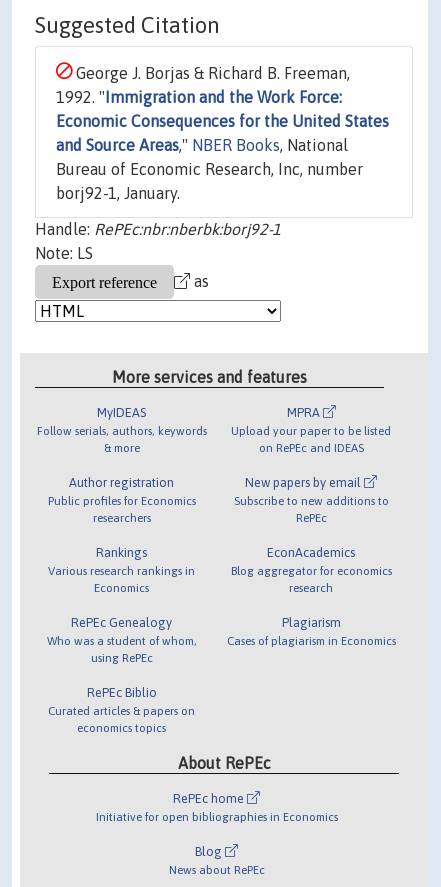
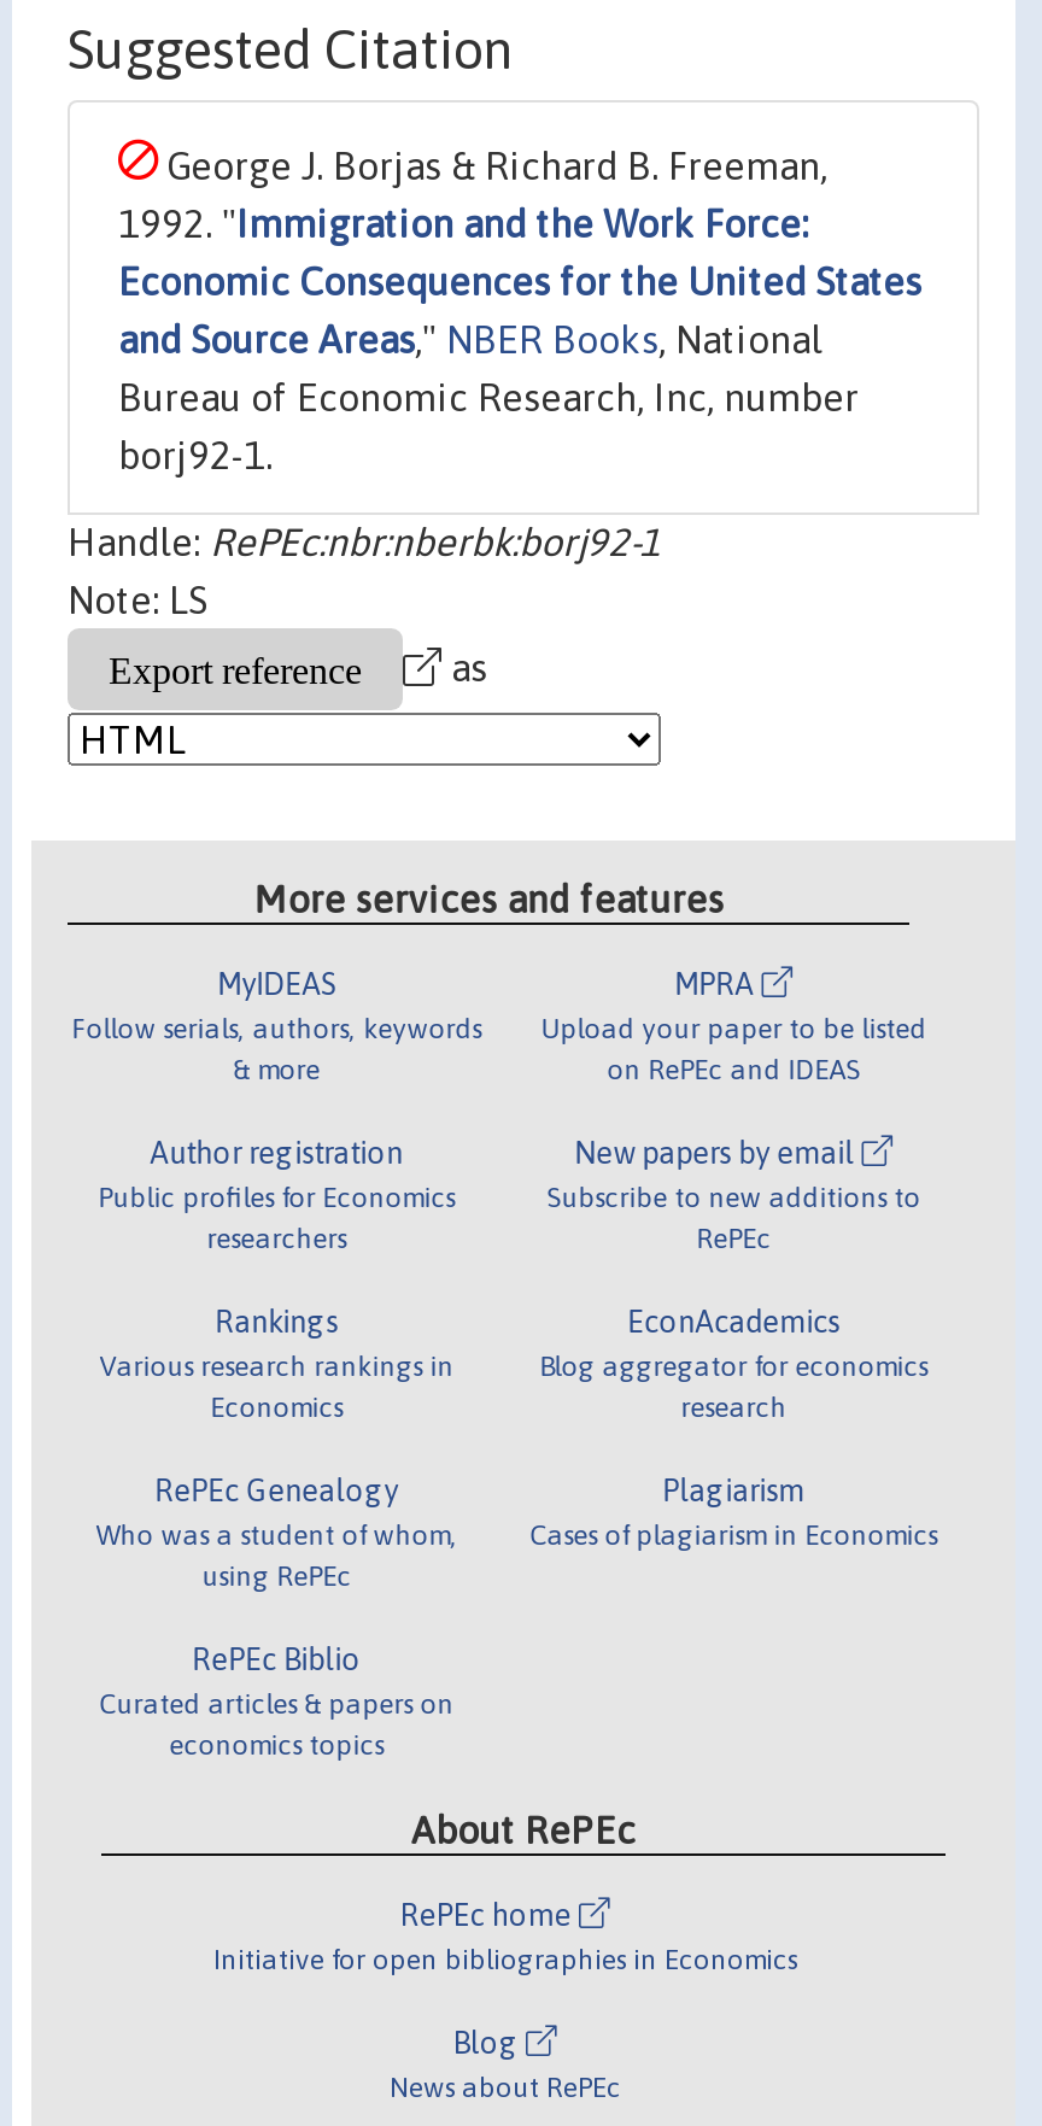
- borj92-1, January.
+ borj92-1.
